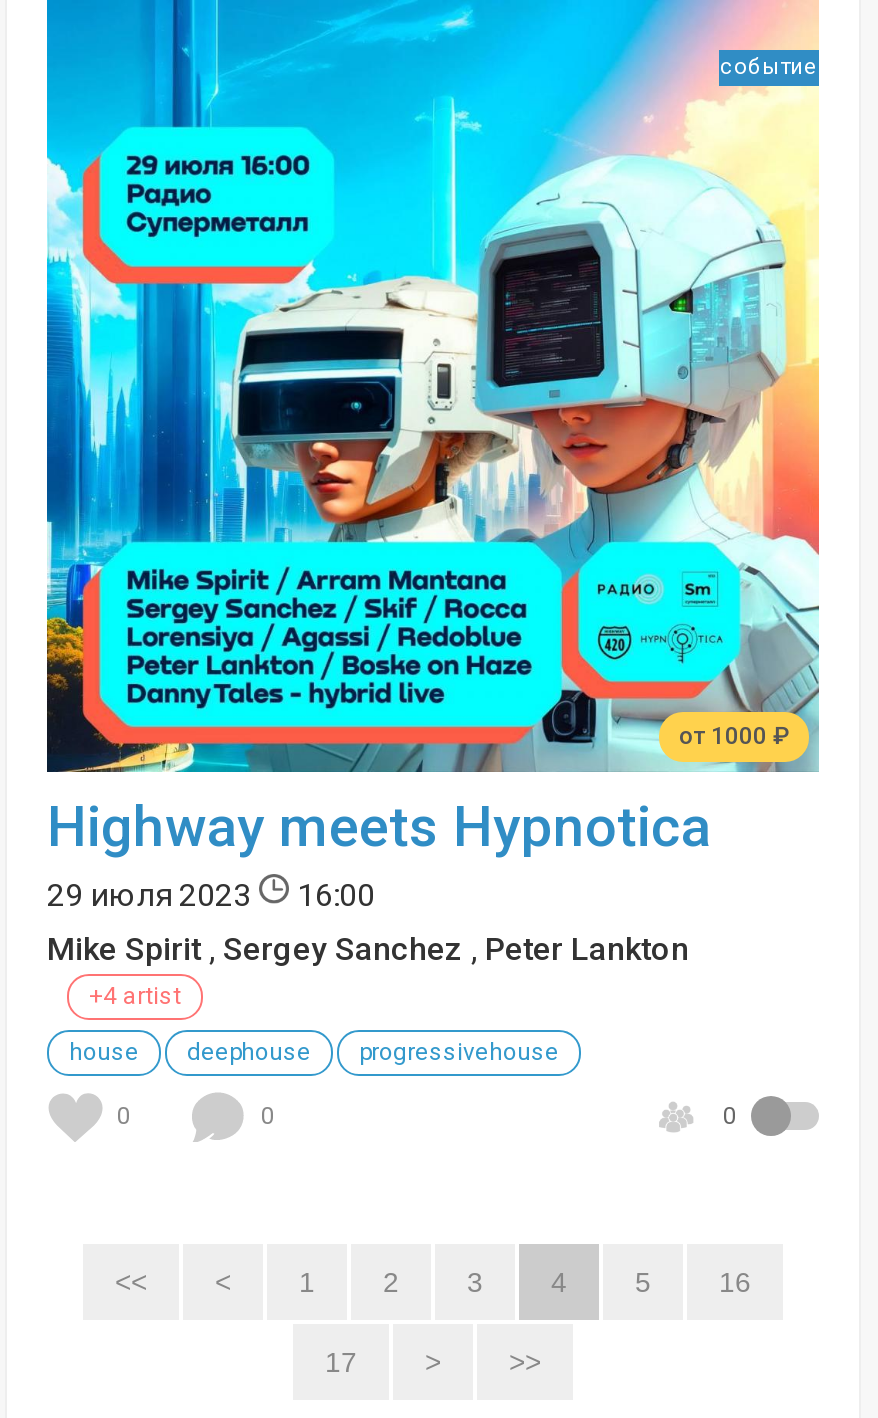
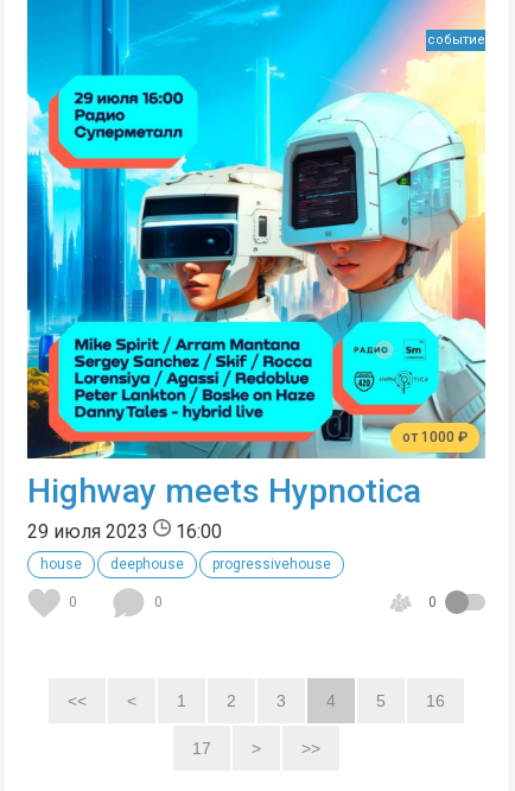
- Mike Spirit, Sergey Sanchez, Peter Lankton
- +4 artist
